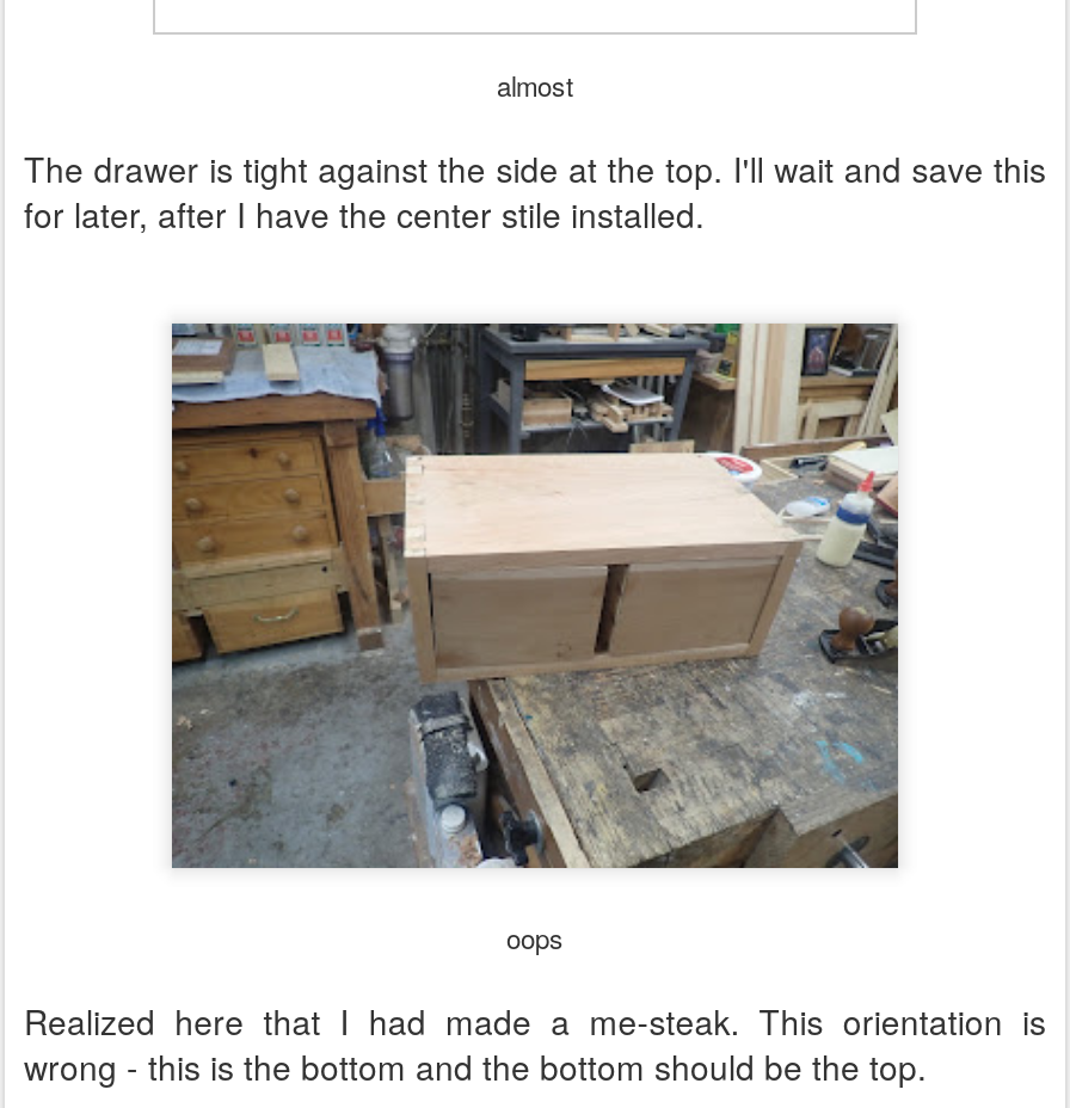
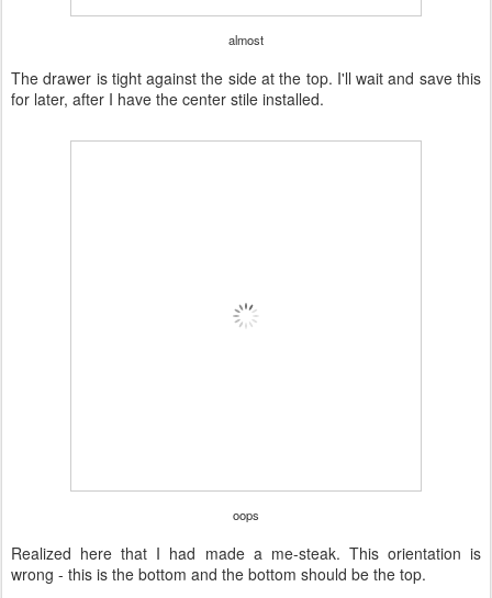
- [image]
